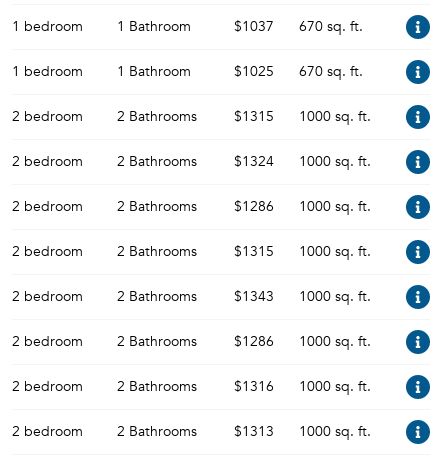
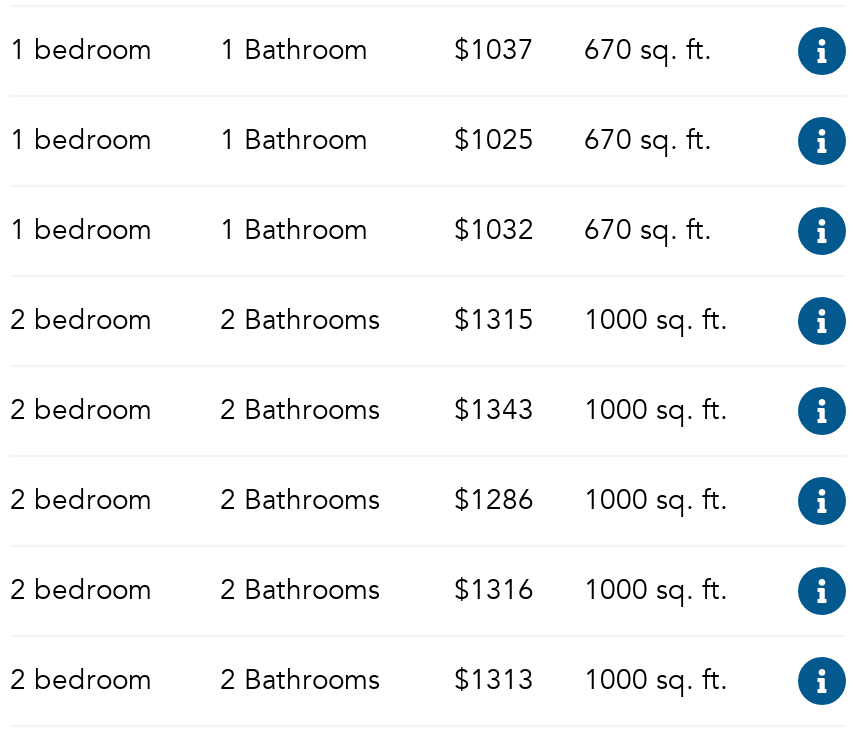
- 2 bedroom
- 2 Bathrooms
- $1315
- 1000 sq. ft.
- 2 bedroom
- 2 Bathrooms
- $1324
- 1000 sq. ft.
- 2 bedroom
- 2 Bathrooms
- $1286
- 1000 sq. ft.
+ 1 bedroom
+ 1 Bathroom
+ $1032
+ 670 sq. ft.
